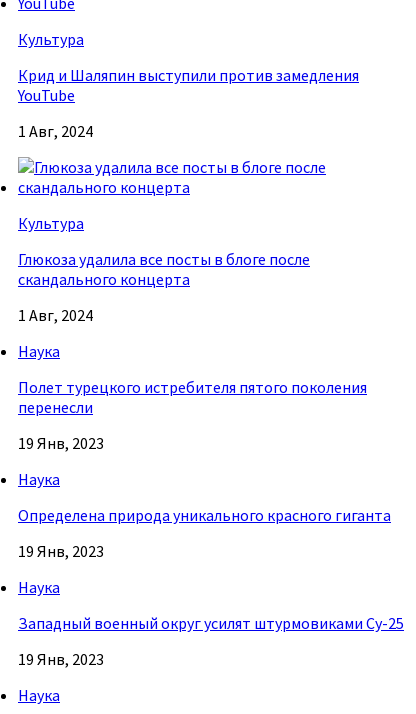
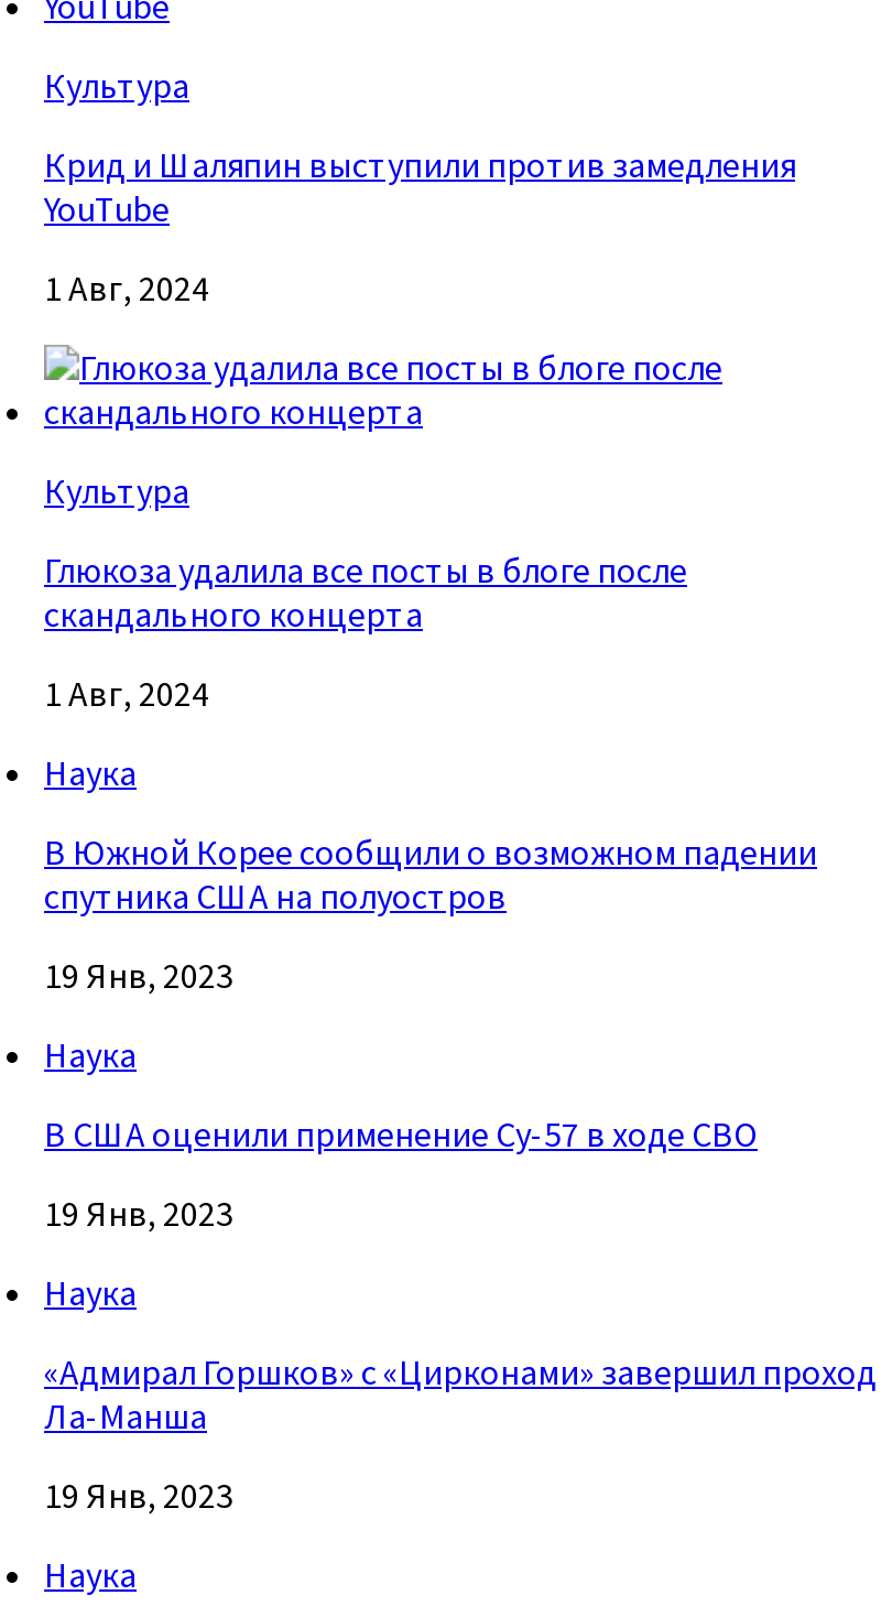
- Полет турецкого истребителя пятого поколения
- перенесли
+ В Южной Корее сообщили о возможном падении
+ спутника США на полуостров

- Определена природа уникального красного гиганта
+ В США оценили применение Су-57 в ходе СВО

- Западный военный округ усилят штурмовиками Су-25
+ «Адмирал Горшков» с «Цирконами» завершил проход
+ Ла-Манша
